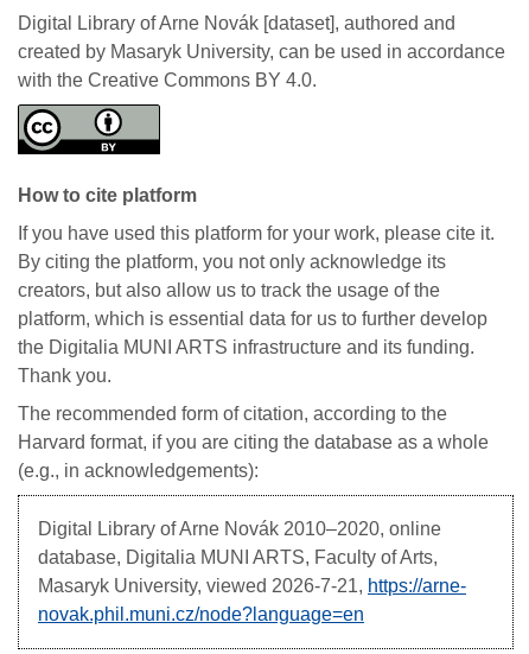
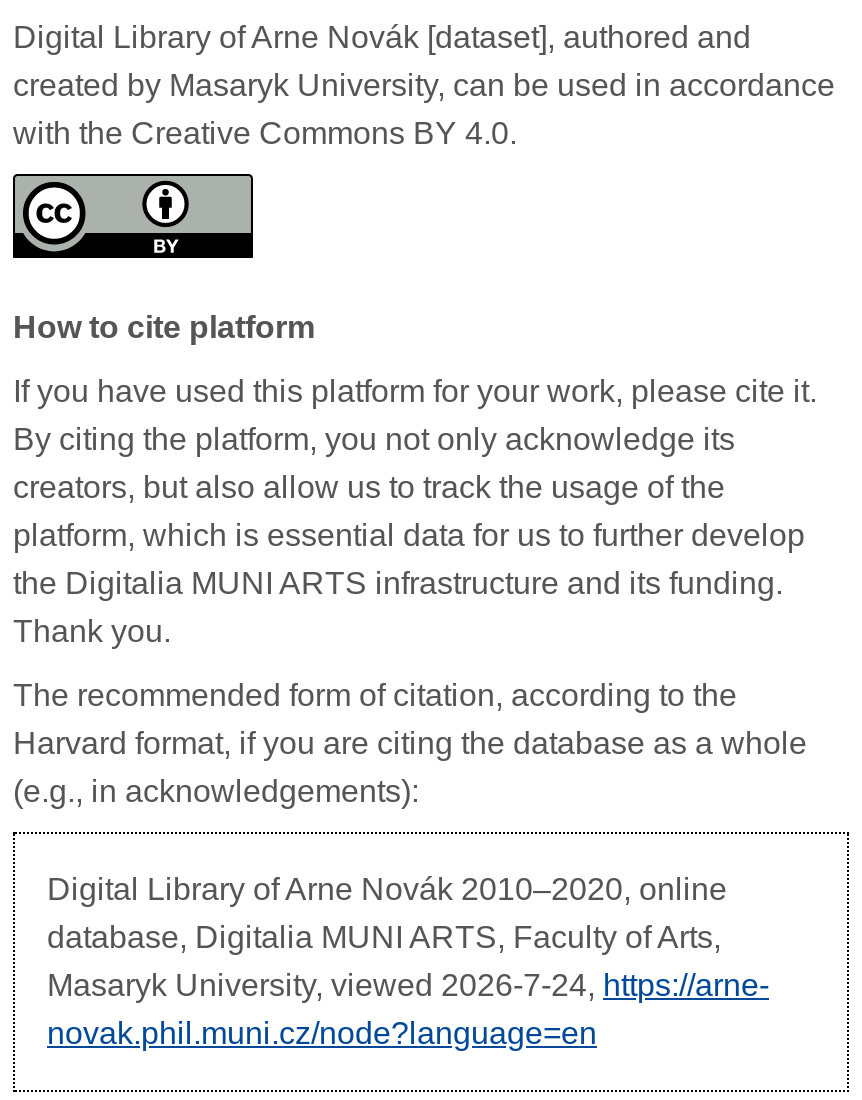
- Masaryk University, viewed 2026-7-21, https://arne-
+ Masaryk University, viewed 2026-7-24, https://arne-
